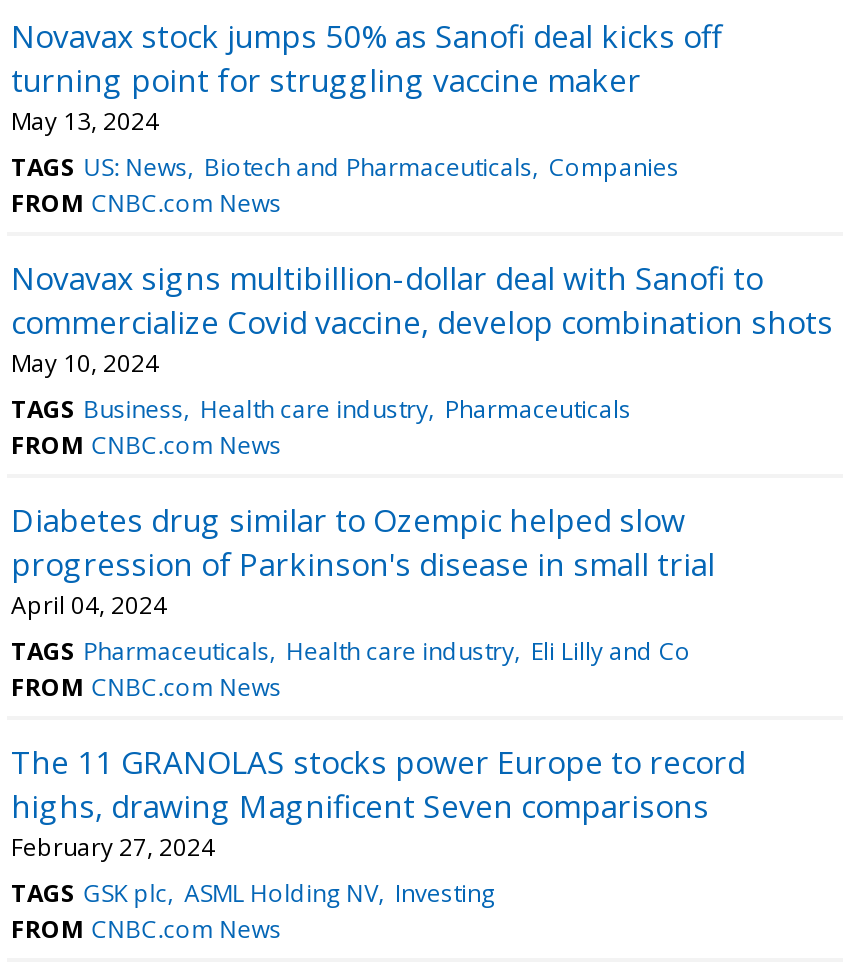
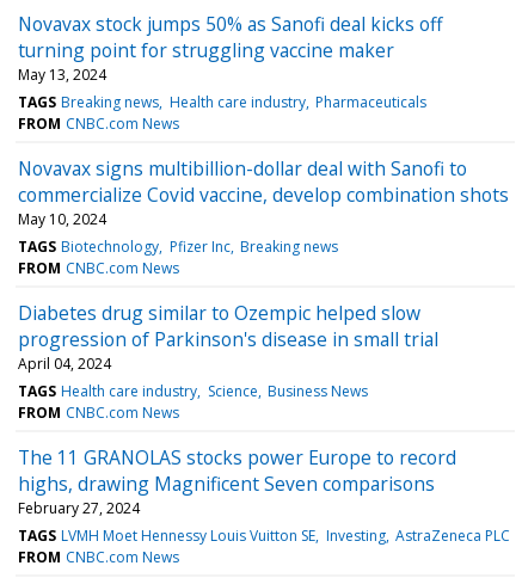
- TAGS US: News Biotech and Pharmaceuticals Companies
+ TAGS Breaking news Health care industry Pharmaceuticals

- TAGS Business Health care industry Pharmaceuticals
+ TAGS Biotechnology Pfizer Inc Breaking news

- TAGS Pharmaceuticals Health care industry Eli Lilly and Co
+ TAGS Health care industry Science Business News

- TAGS GSK plc ASML Holding NV Investing
+ TAGS LVMH Moet Hennessy Louis Vuitton SE Investing AstraZeneca PLC
